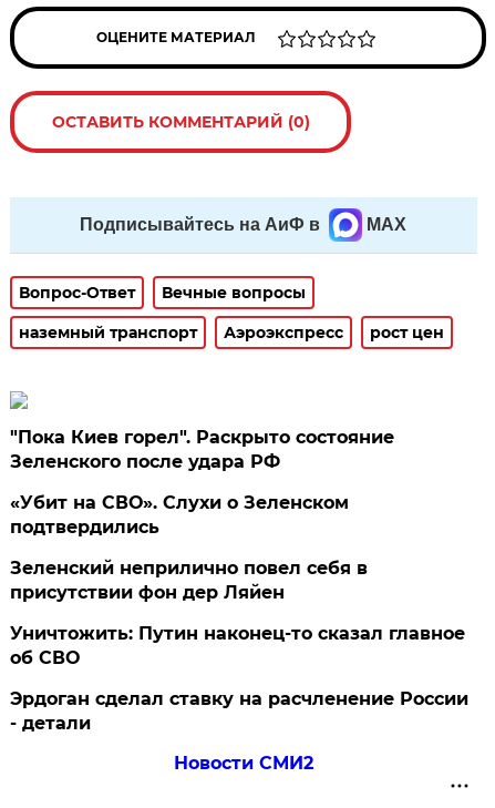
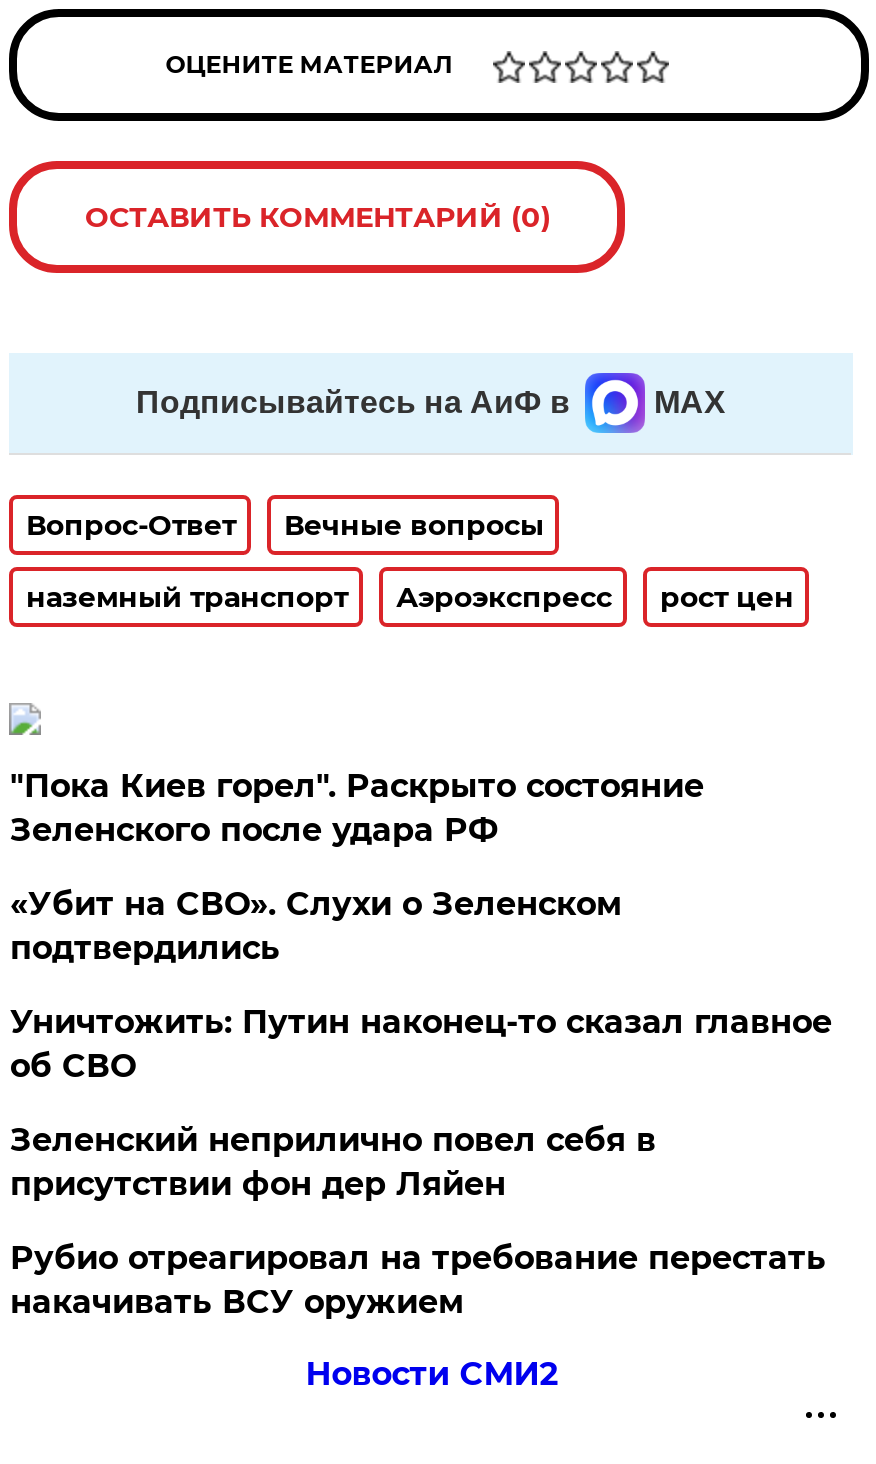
moved down: Зеленский неприлично повел cебя в | присутствии фон дер Ляйен

moved up: Уничтожить: Путин наконец-то сказал главное | об СВО

- Эрдоган сделал ставку на расчленение России
- - детали
+ Рубио отреагировал на требование перестать
+ накачивать ВСУ оружием
